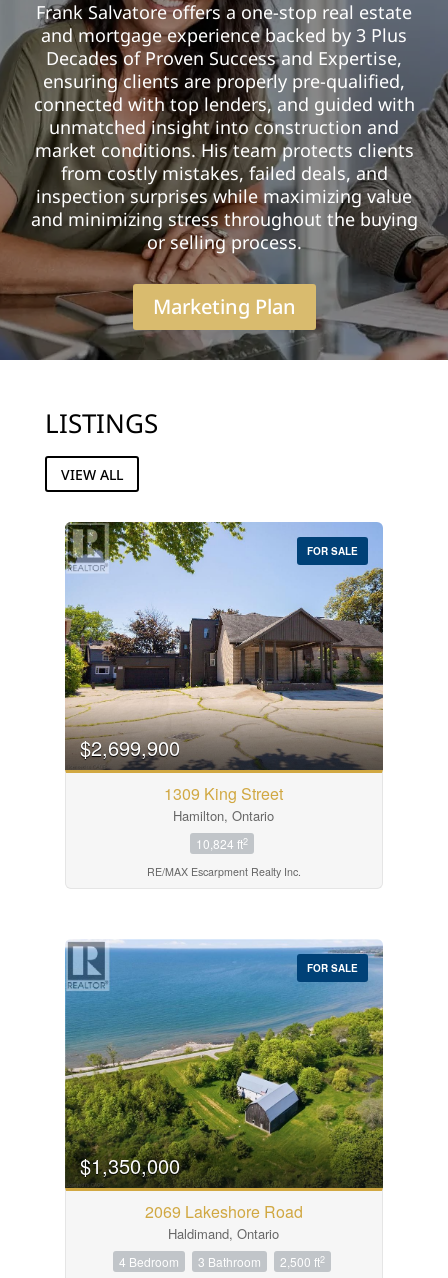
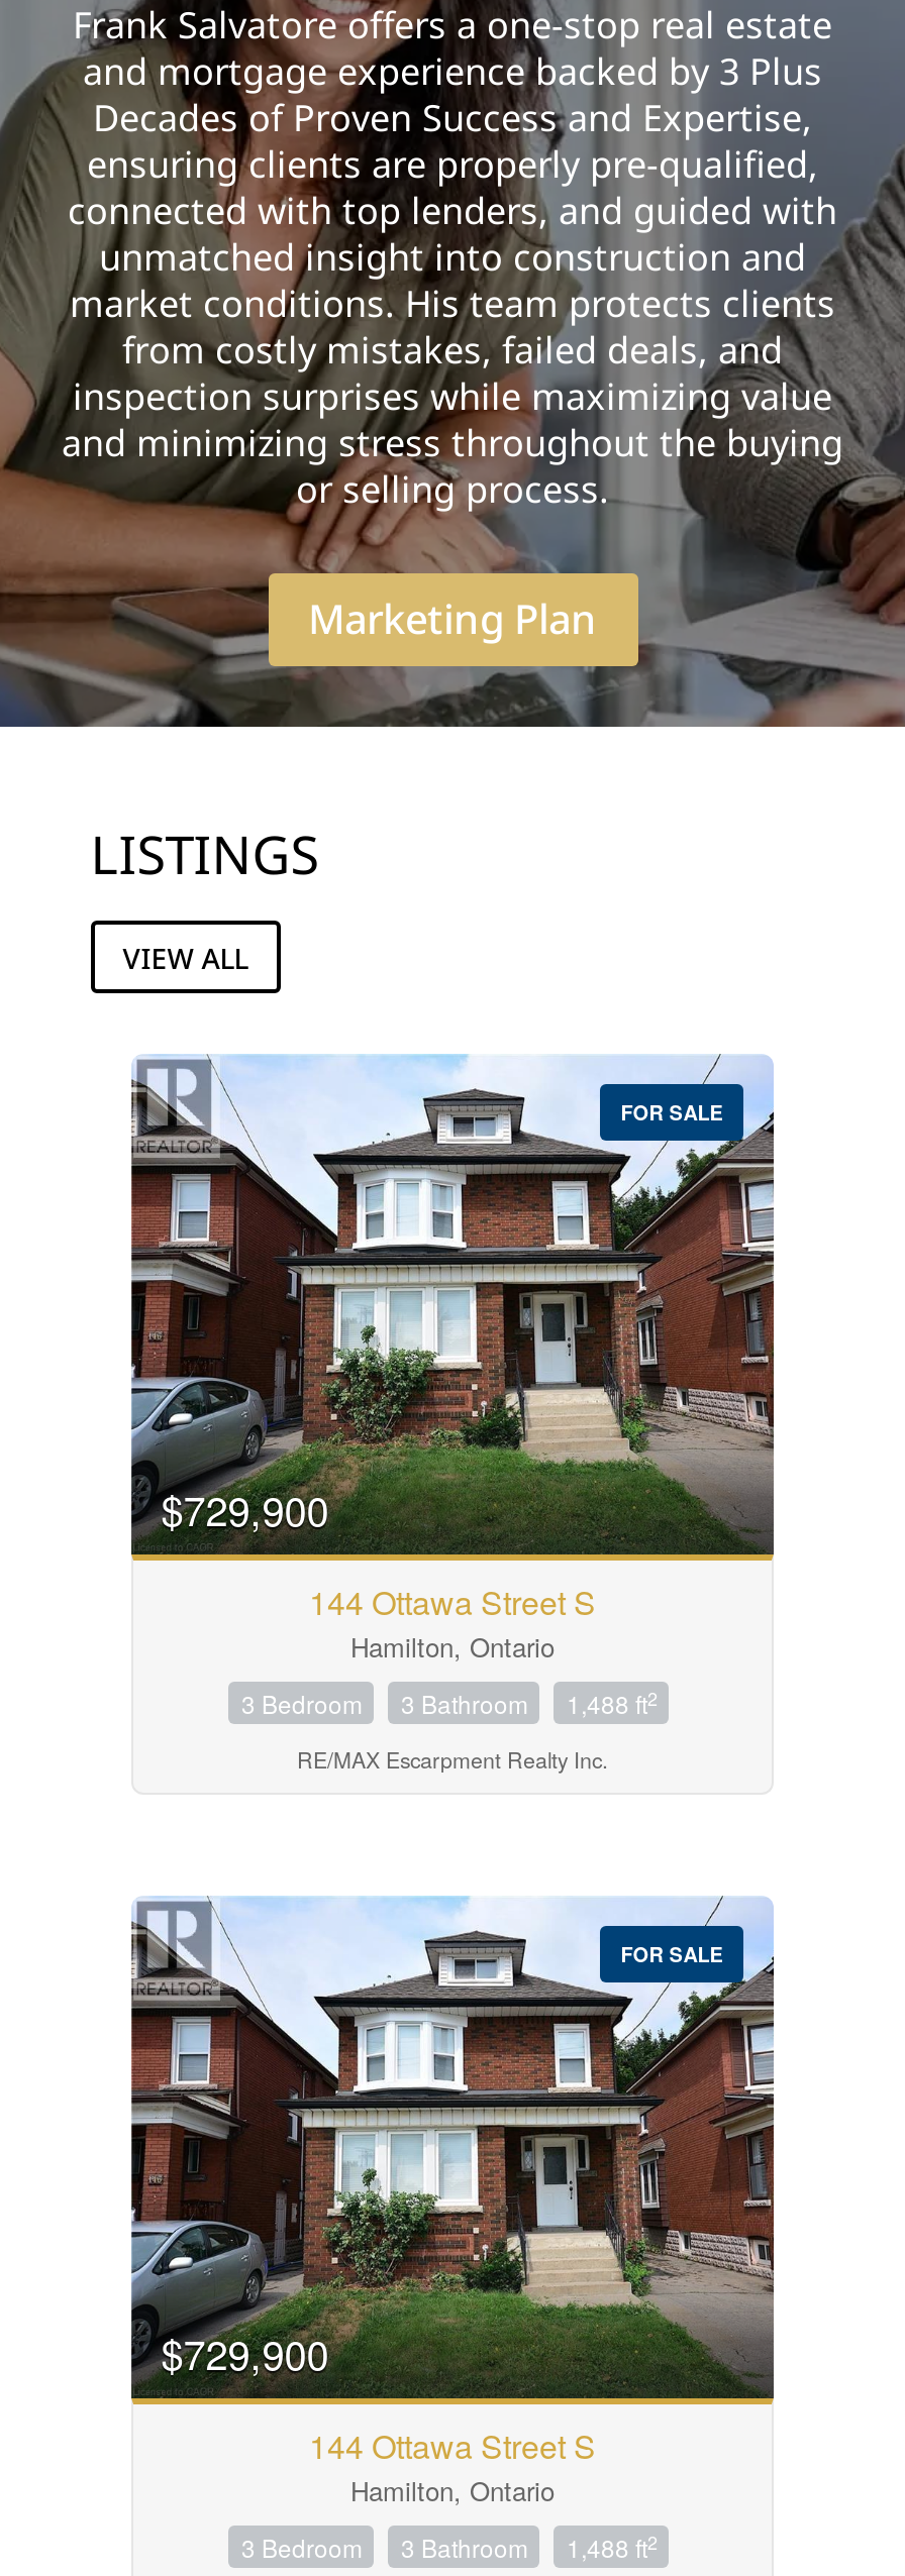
- [image]
- $2,699,900
+ [image]
+ $729,900

- 1309 King Street
+ 144 Ottawa Street S

- 10,824 ft2
+ 3 Bedroom
+ 3 Bathroom
+ 1,488 ft2

- [image]
- $1,350,000
+ [image]
+ $729,900

- 2069 Lakeshore Road
- Haldimand, Ontario
+ 144 Ottawa Street S
+ Hamilton, Ontario

- 4 Bedroom
+ 3 Bedroom

- 2,500 ft2
+ 1,488 ft2
